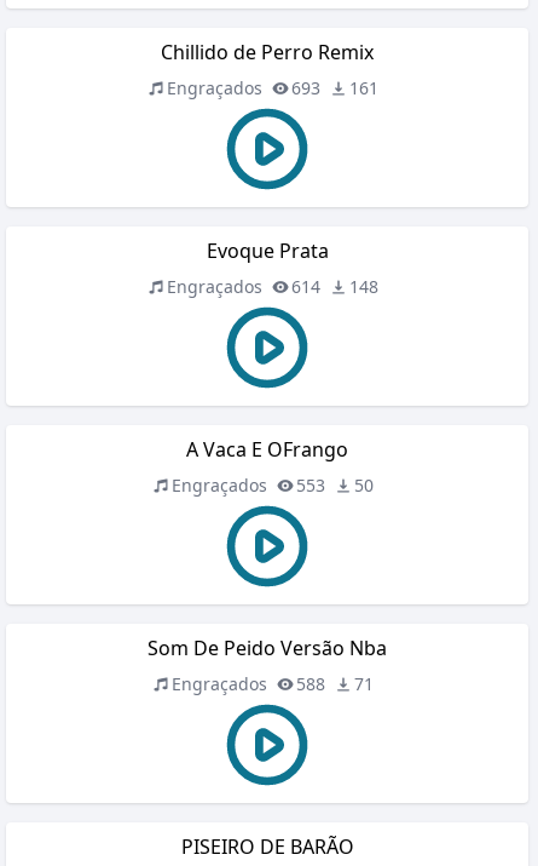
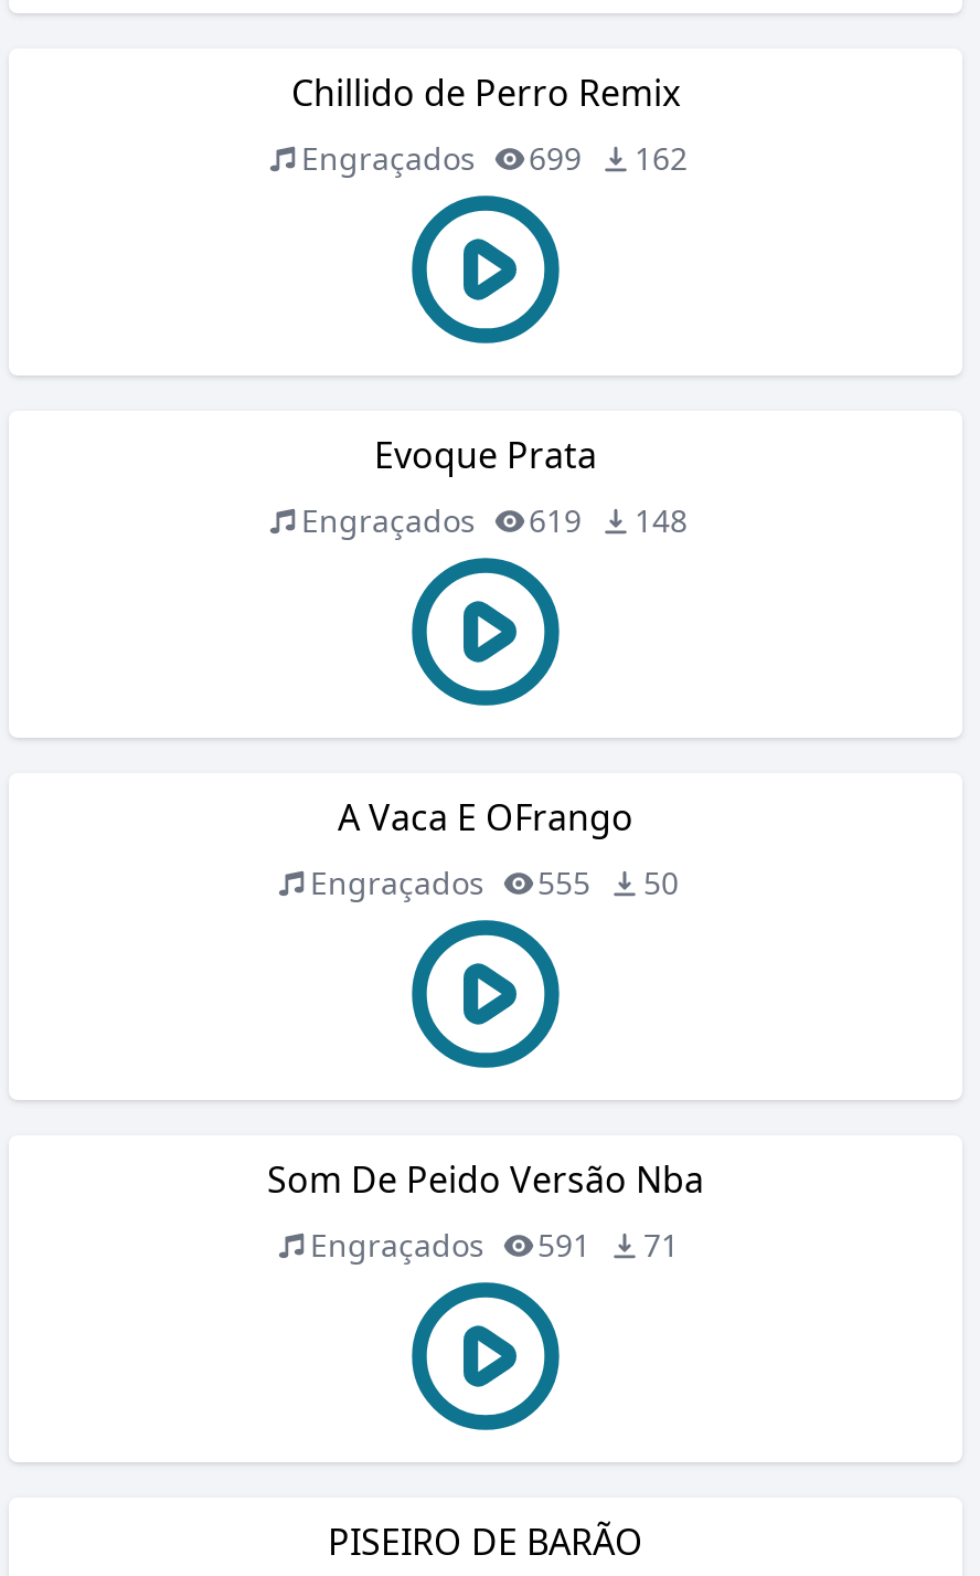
- 693
+ 699

- 161
+ 162

- Engraçados 614 148
+ Engraçados 619 148

- Engraçados 553 50
+ Engraçados 555 50

- Engraçados 588 71
+ Engraçados 591 71
